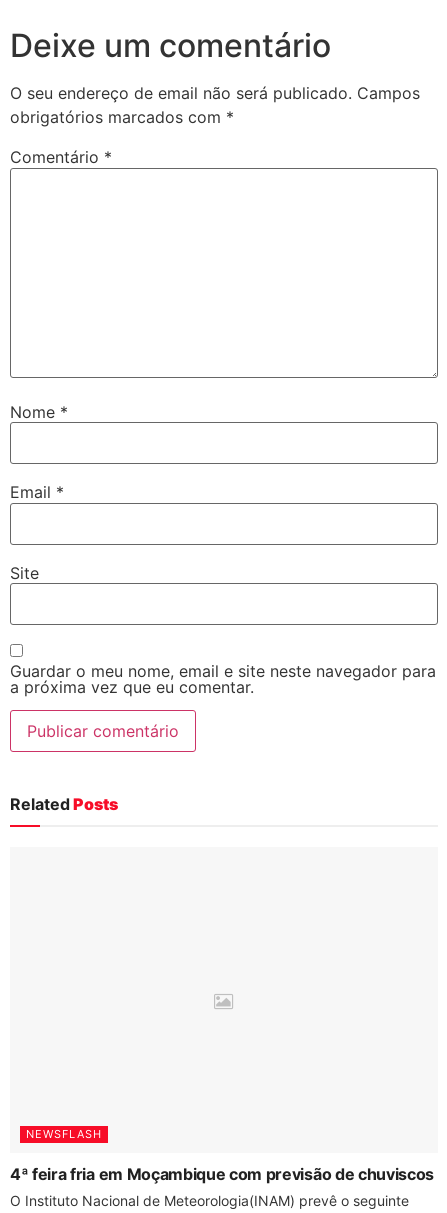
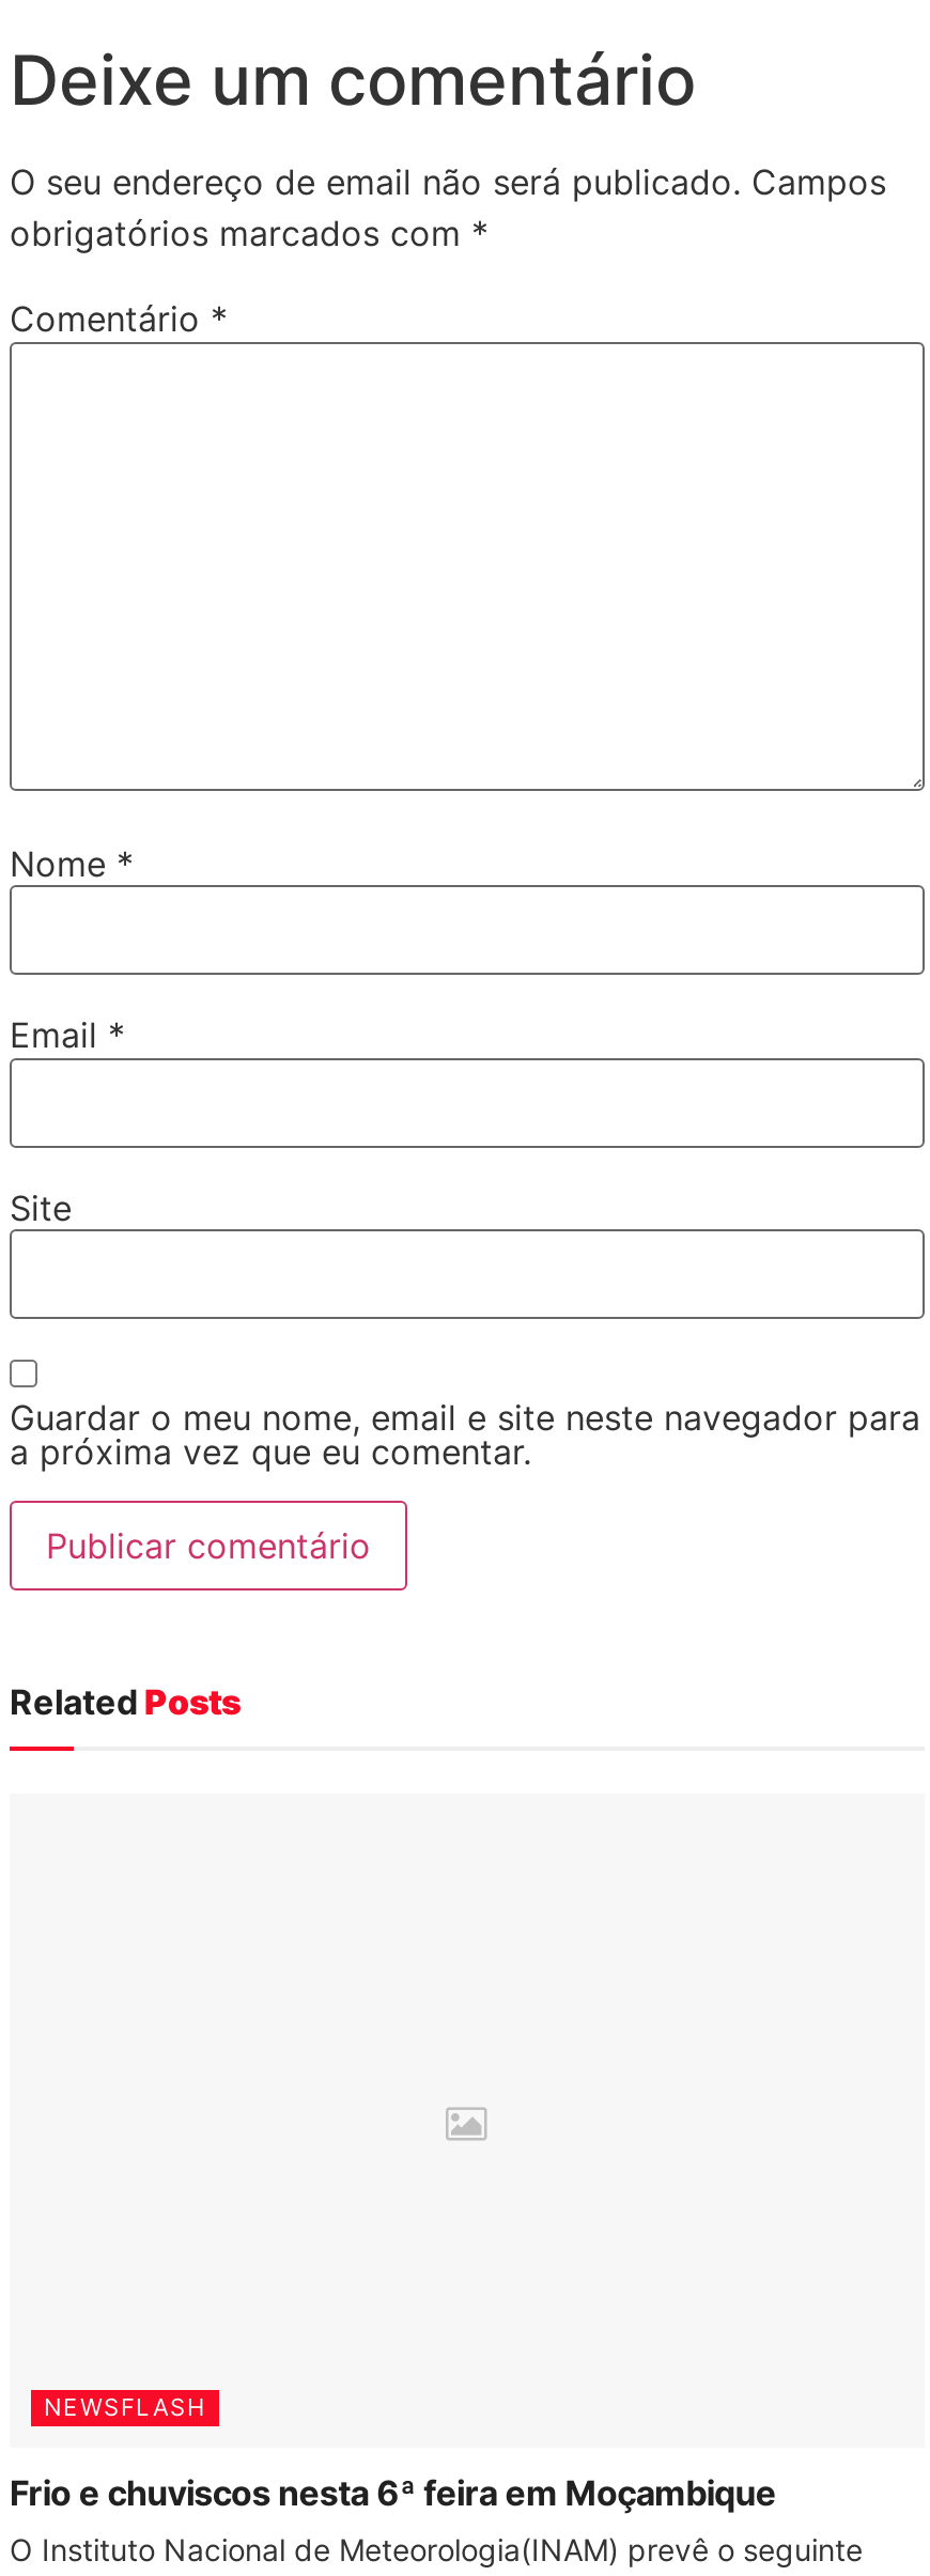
- 4ª feira fria em Moçambique com previsão de chuviscos
+ Frio e chuviscos nesta 6ª feira em Moçambique
